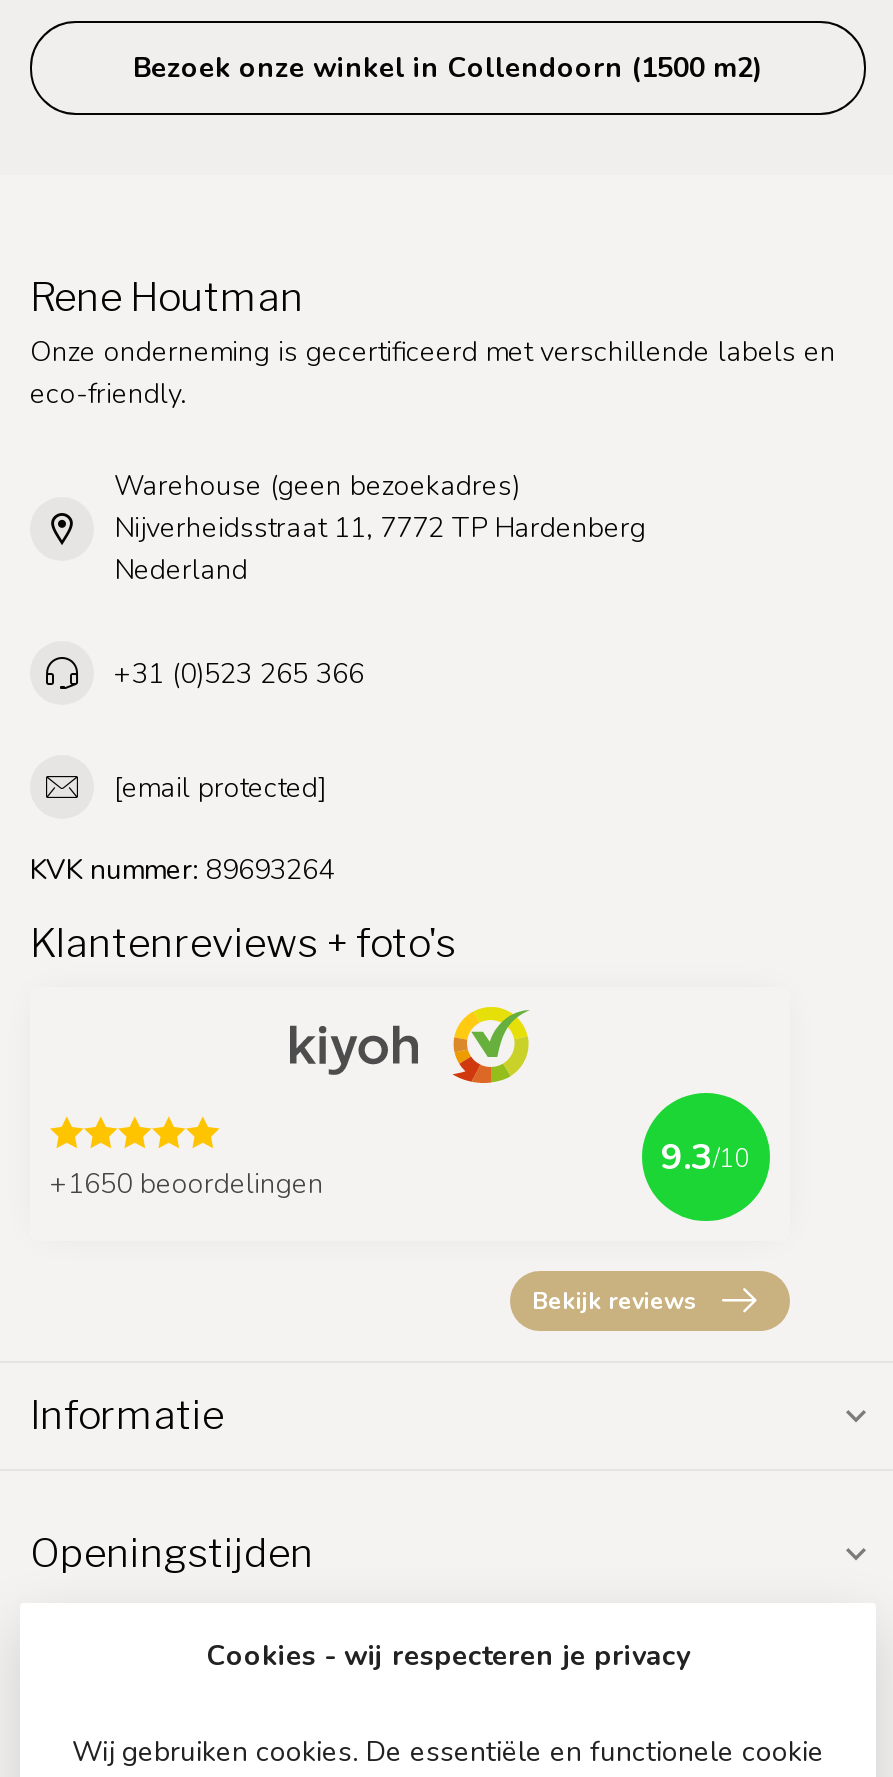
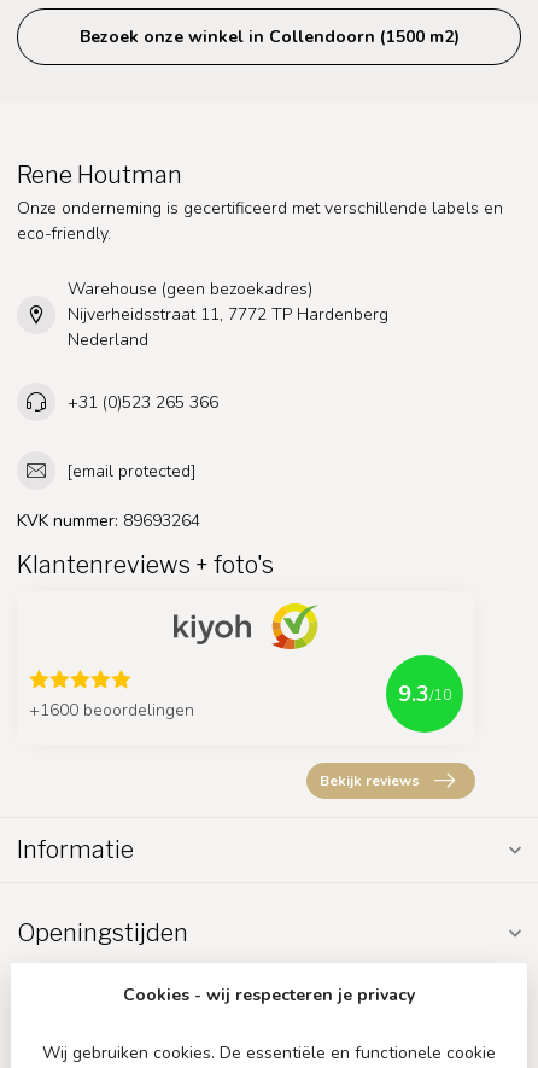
- +1650 beoordelingen
+ +1600 beoordelingen
